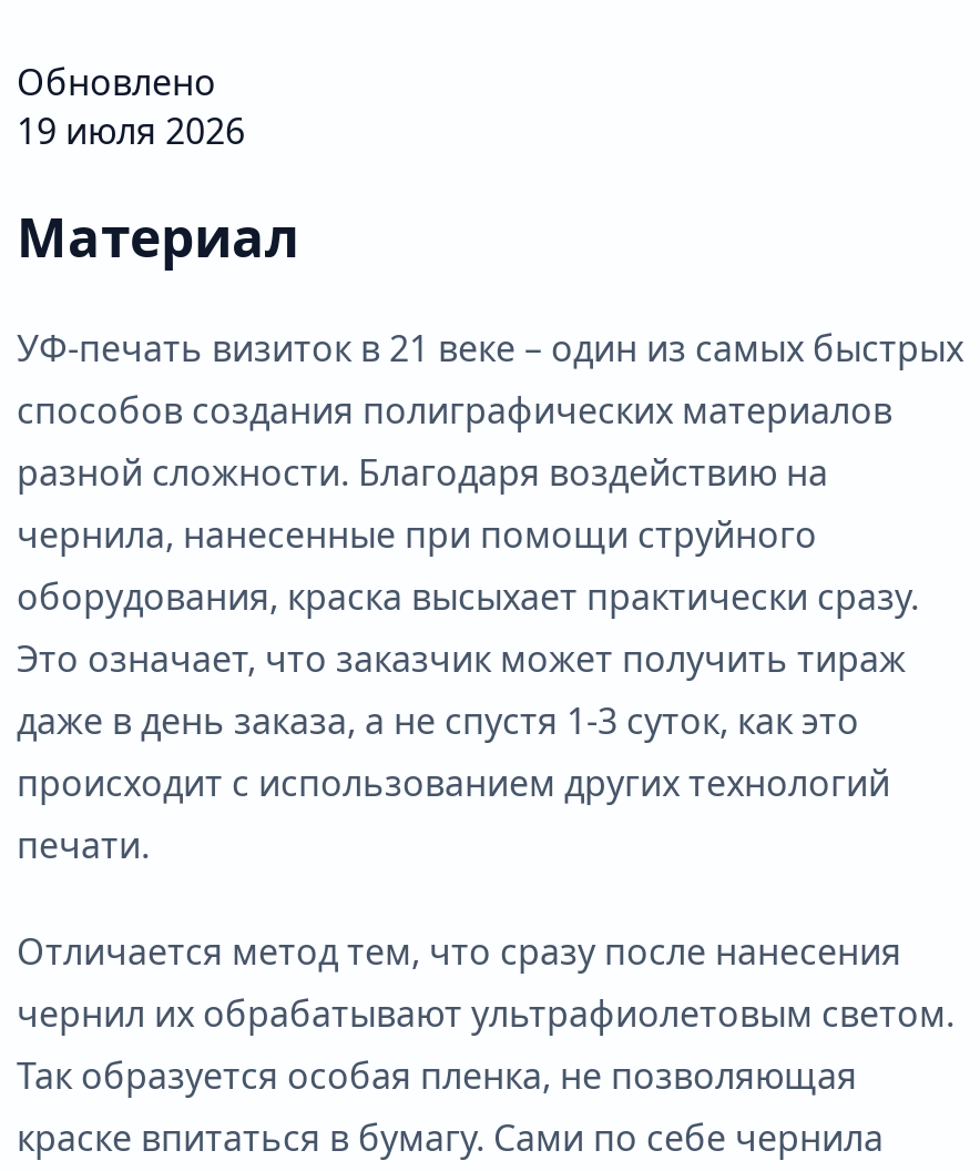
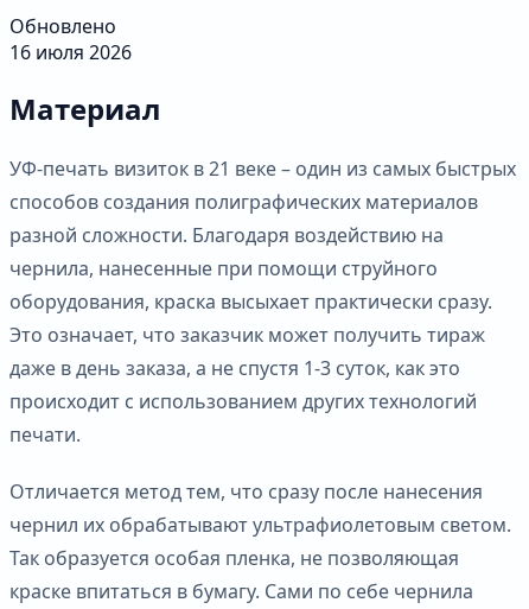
- 19 июля 2026
+ 16 июля 2026
